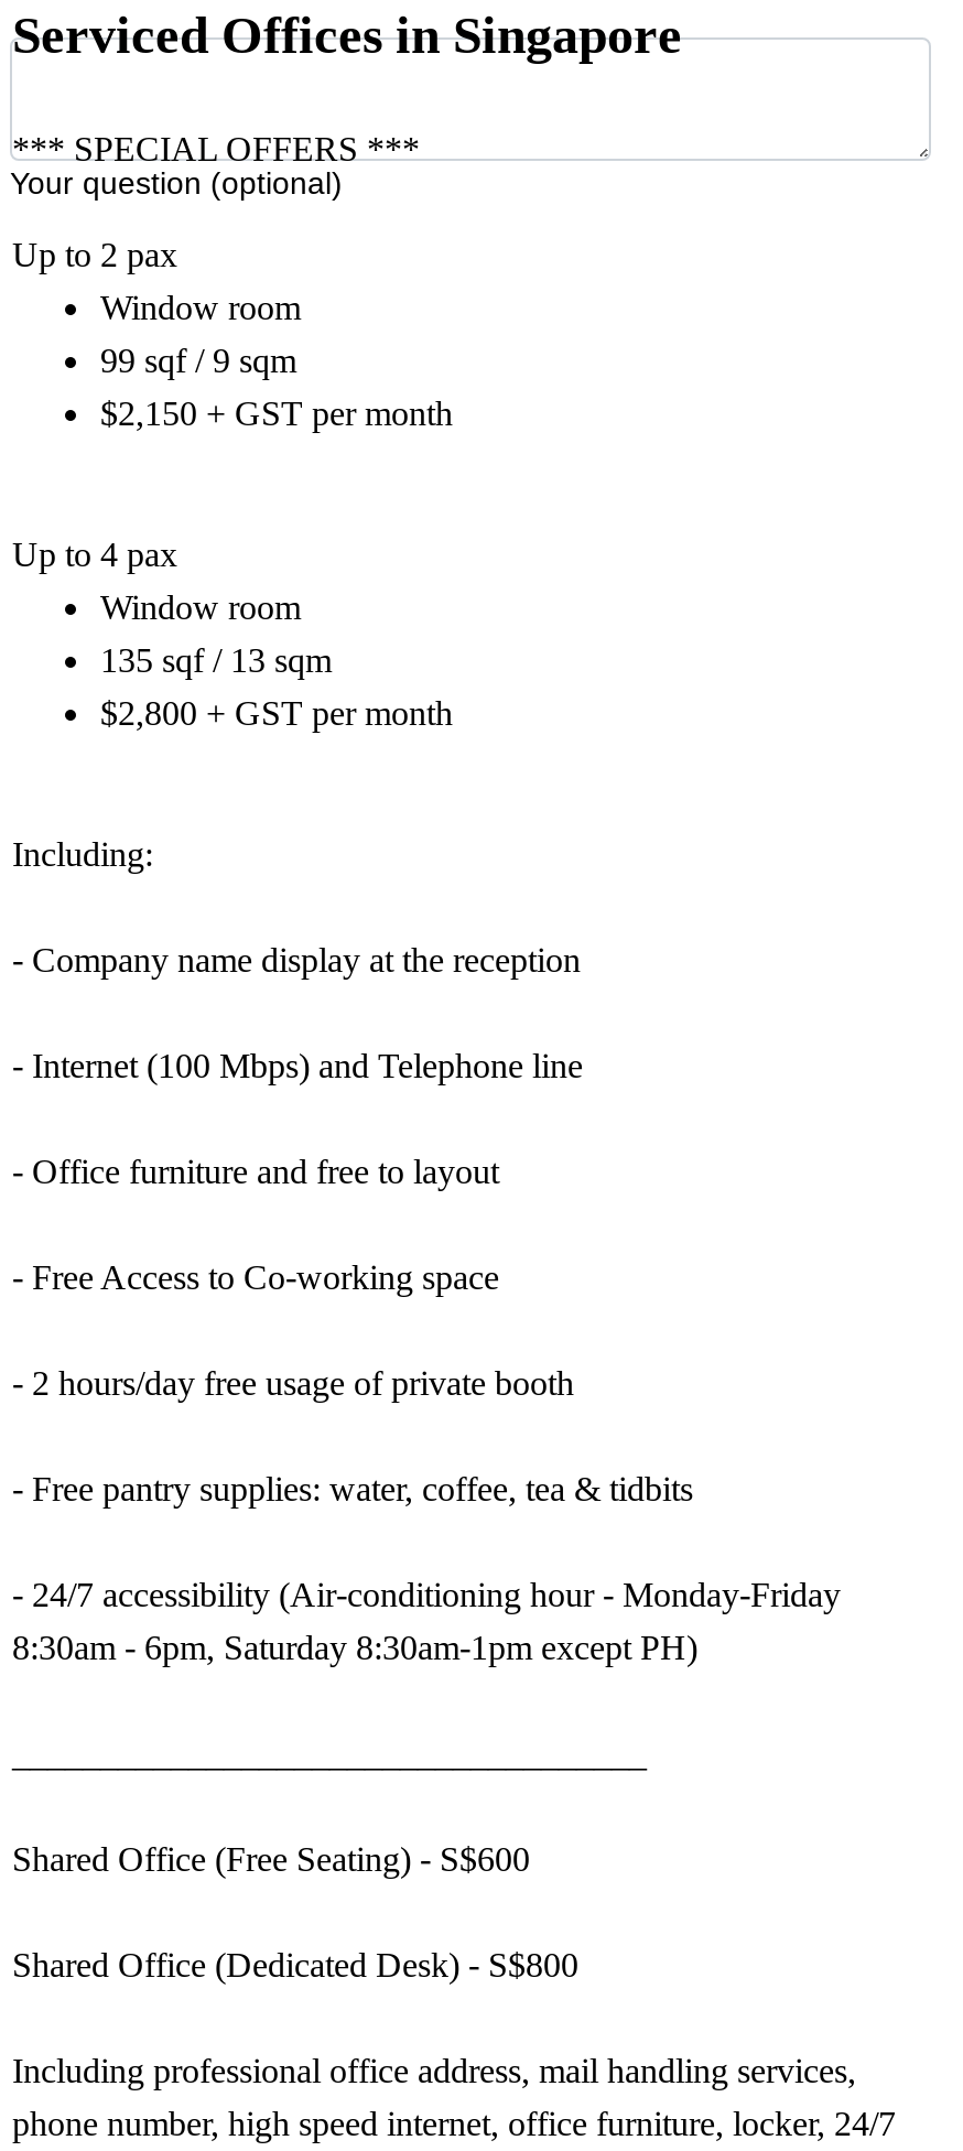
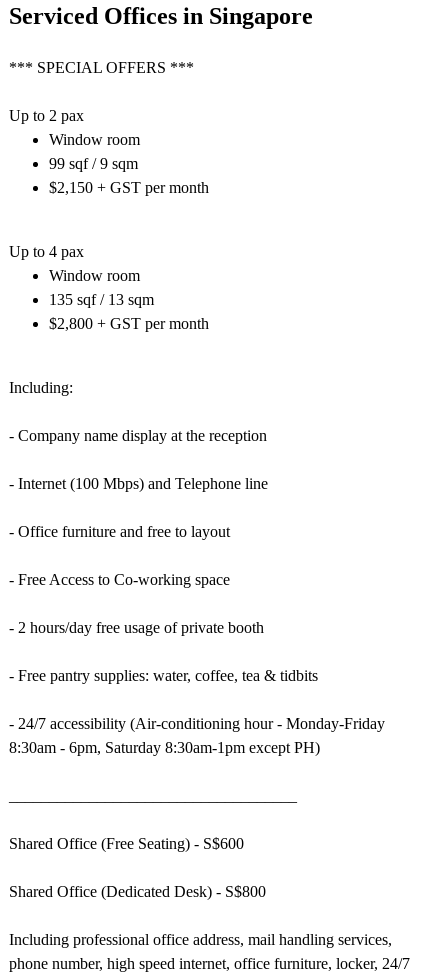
- Your question (optional)
